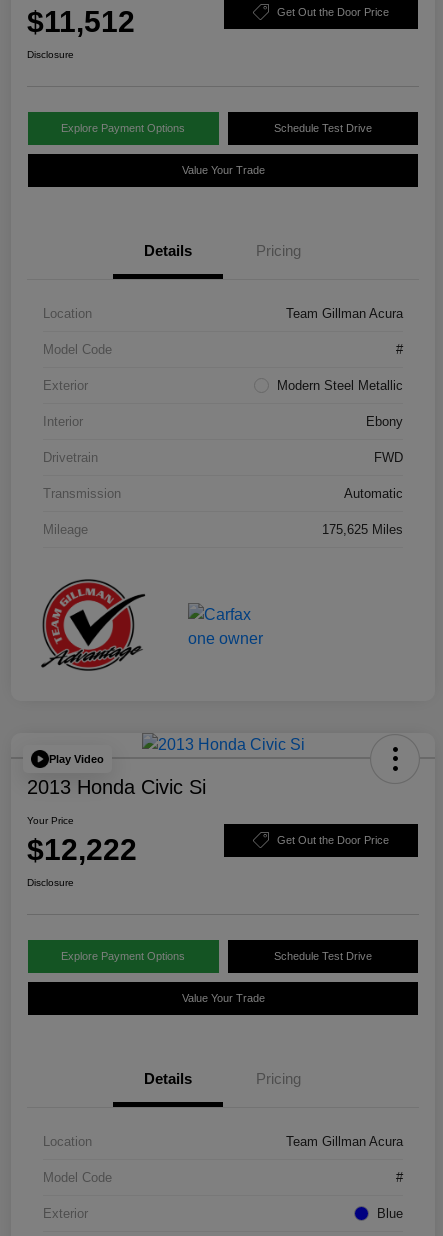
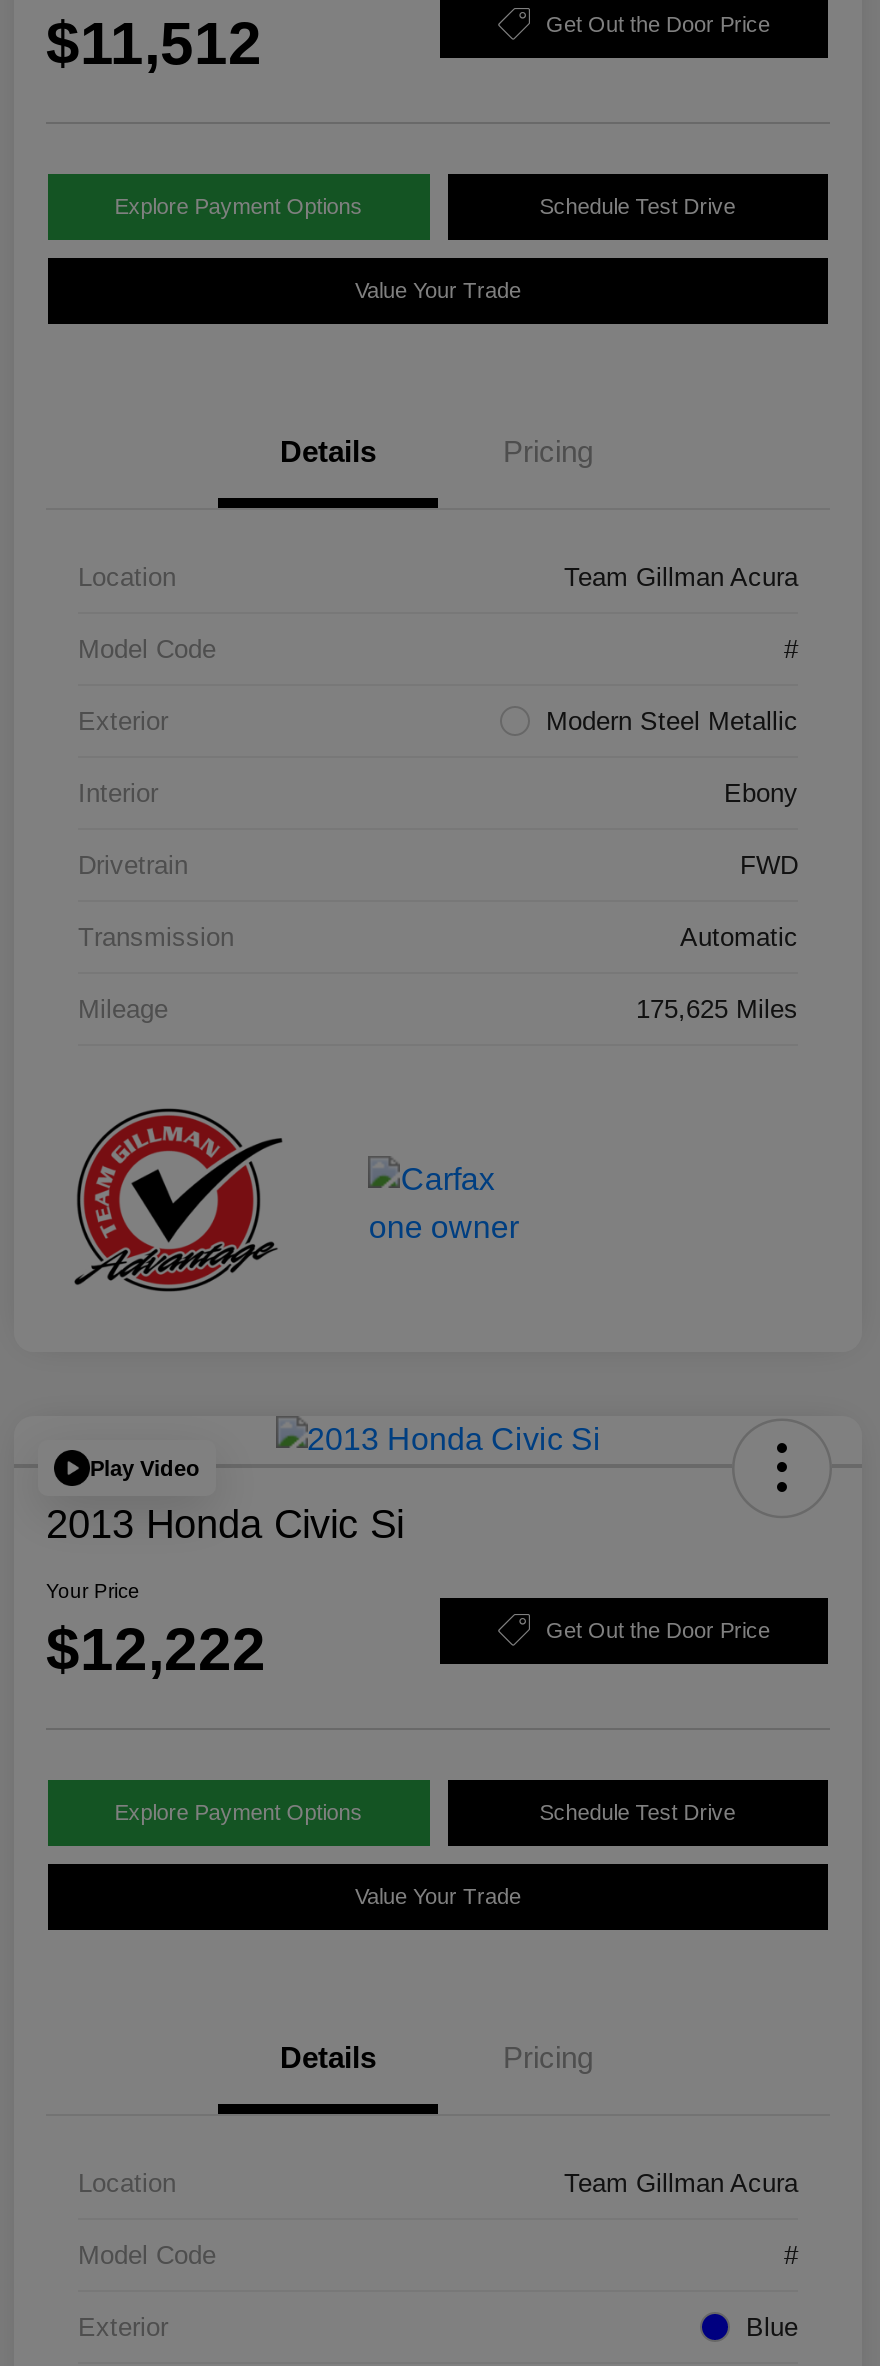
- Disclosure

- Disclosure
